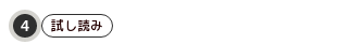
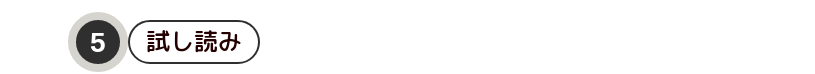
- 4 試し読み
+ 5 試し読み
